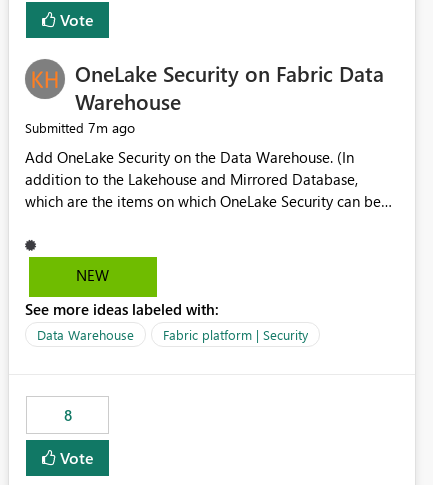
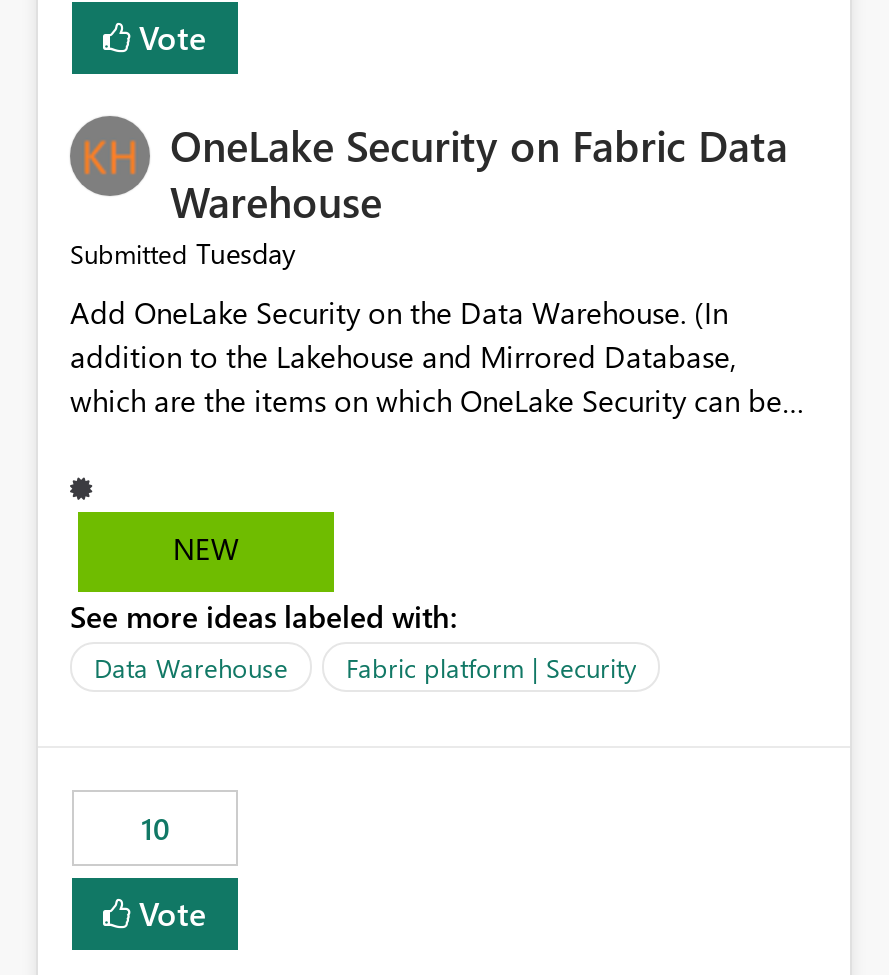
- Submitted 7m ago
+ Submitted Tuesday

- 8
+ 10
